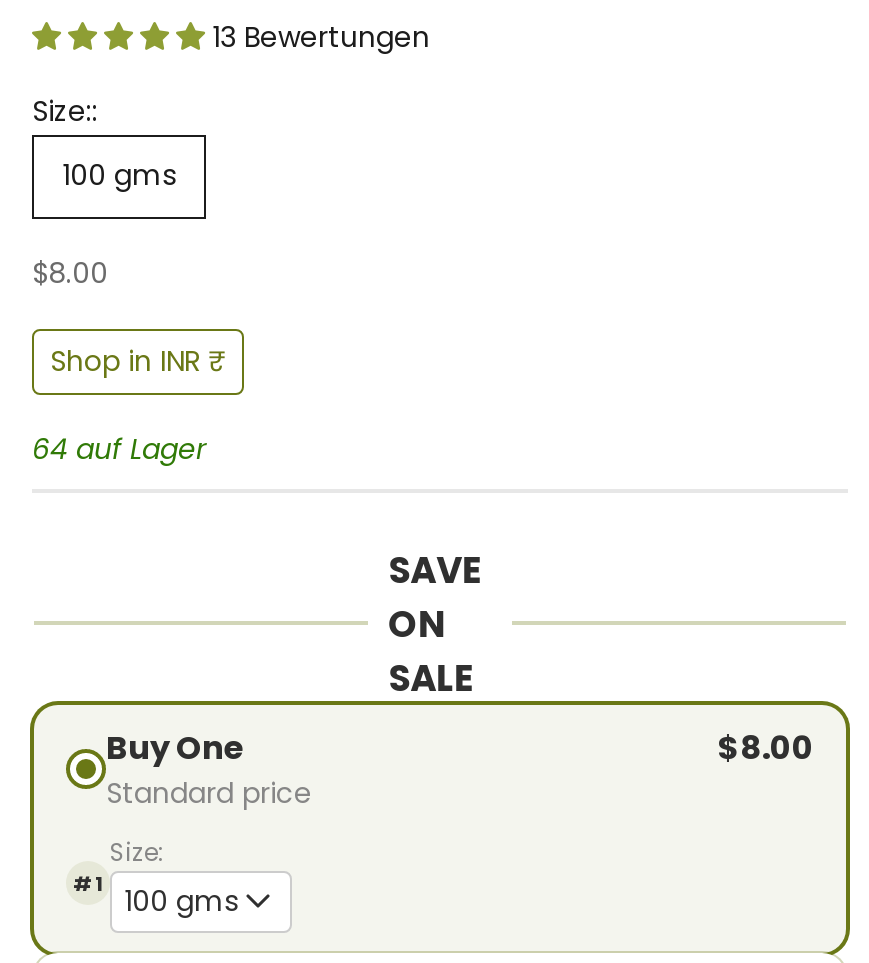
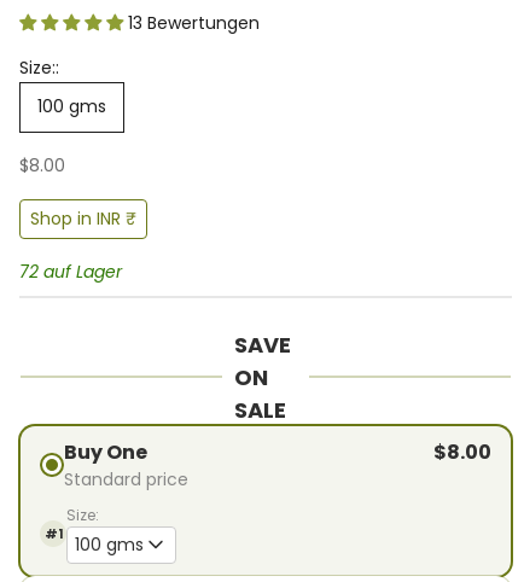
- 64 auf Lager
+ 72 auf Lager
